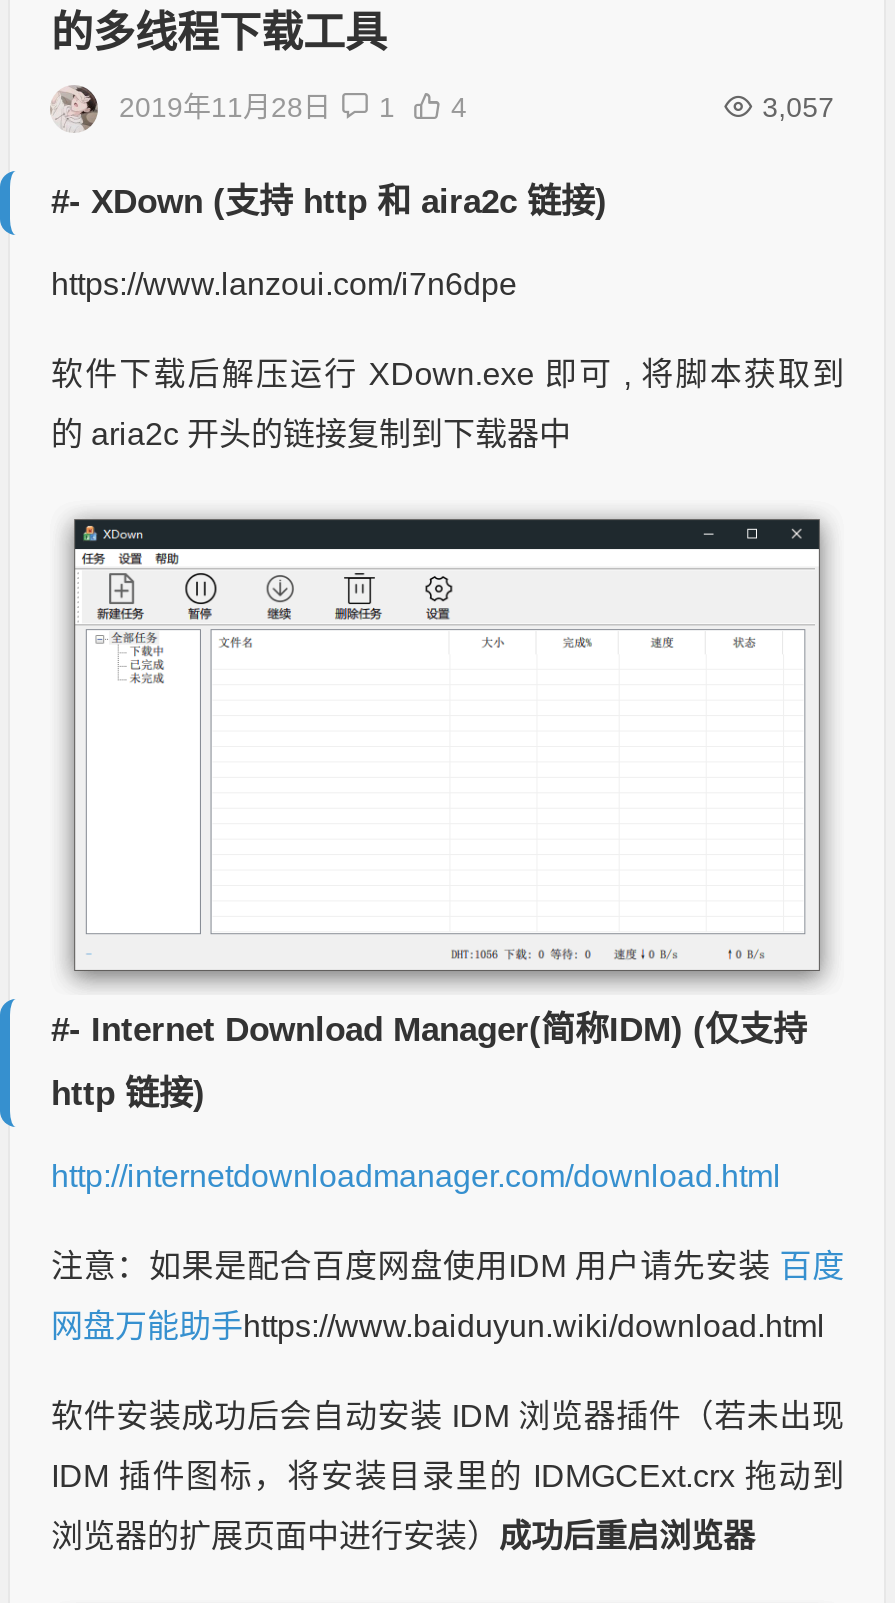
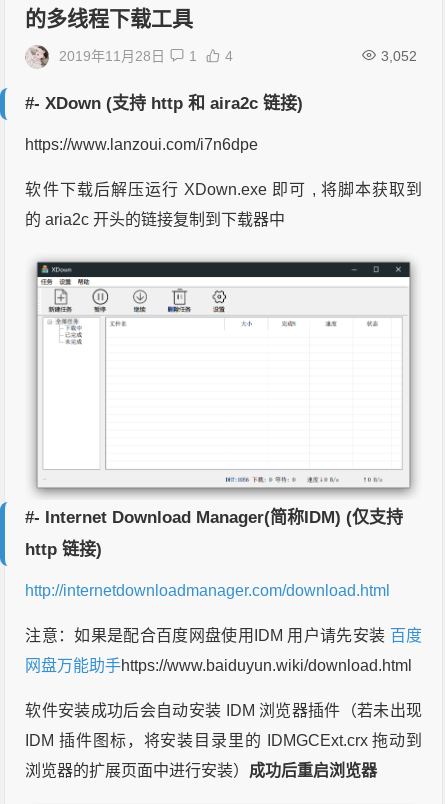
- 3,057
+ 3,052
